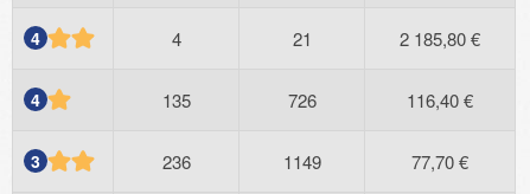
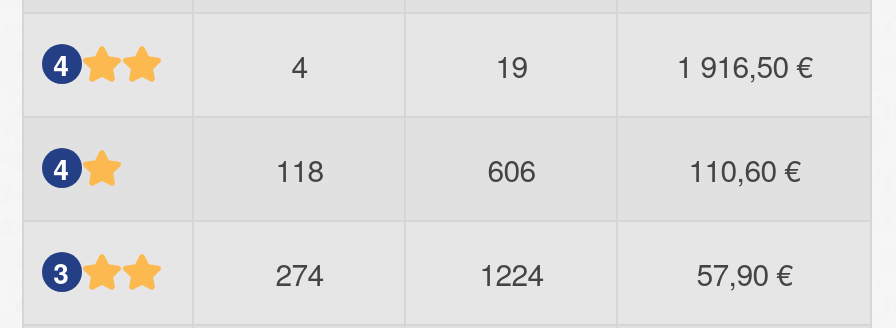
- 21
+ 19

- 2 185,80 €
+ 1 916,50 €

- 135
+ 118

- 726
+ 606

- 116,40 €
+ 110,60 €

- 236
+ 274

- 1149
+ 1224

- 77,70 €
+ 57,90 €
